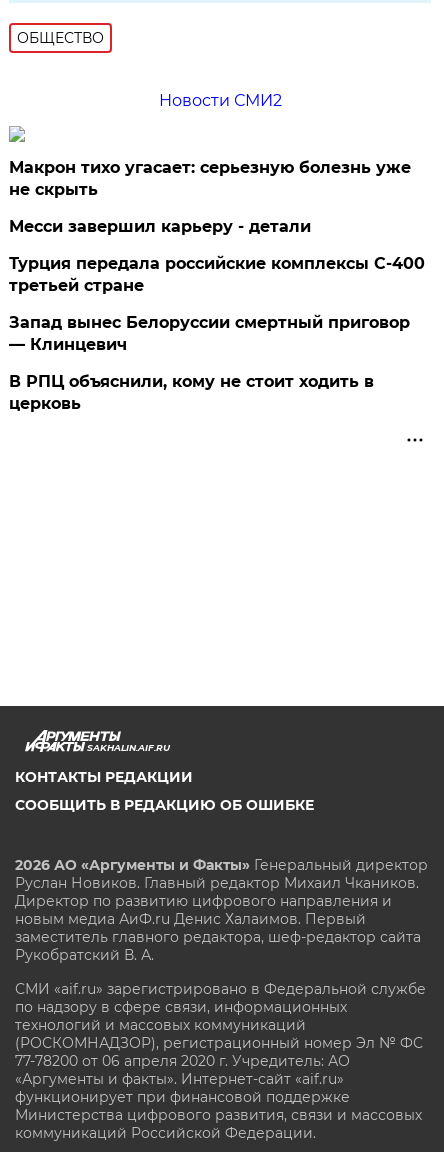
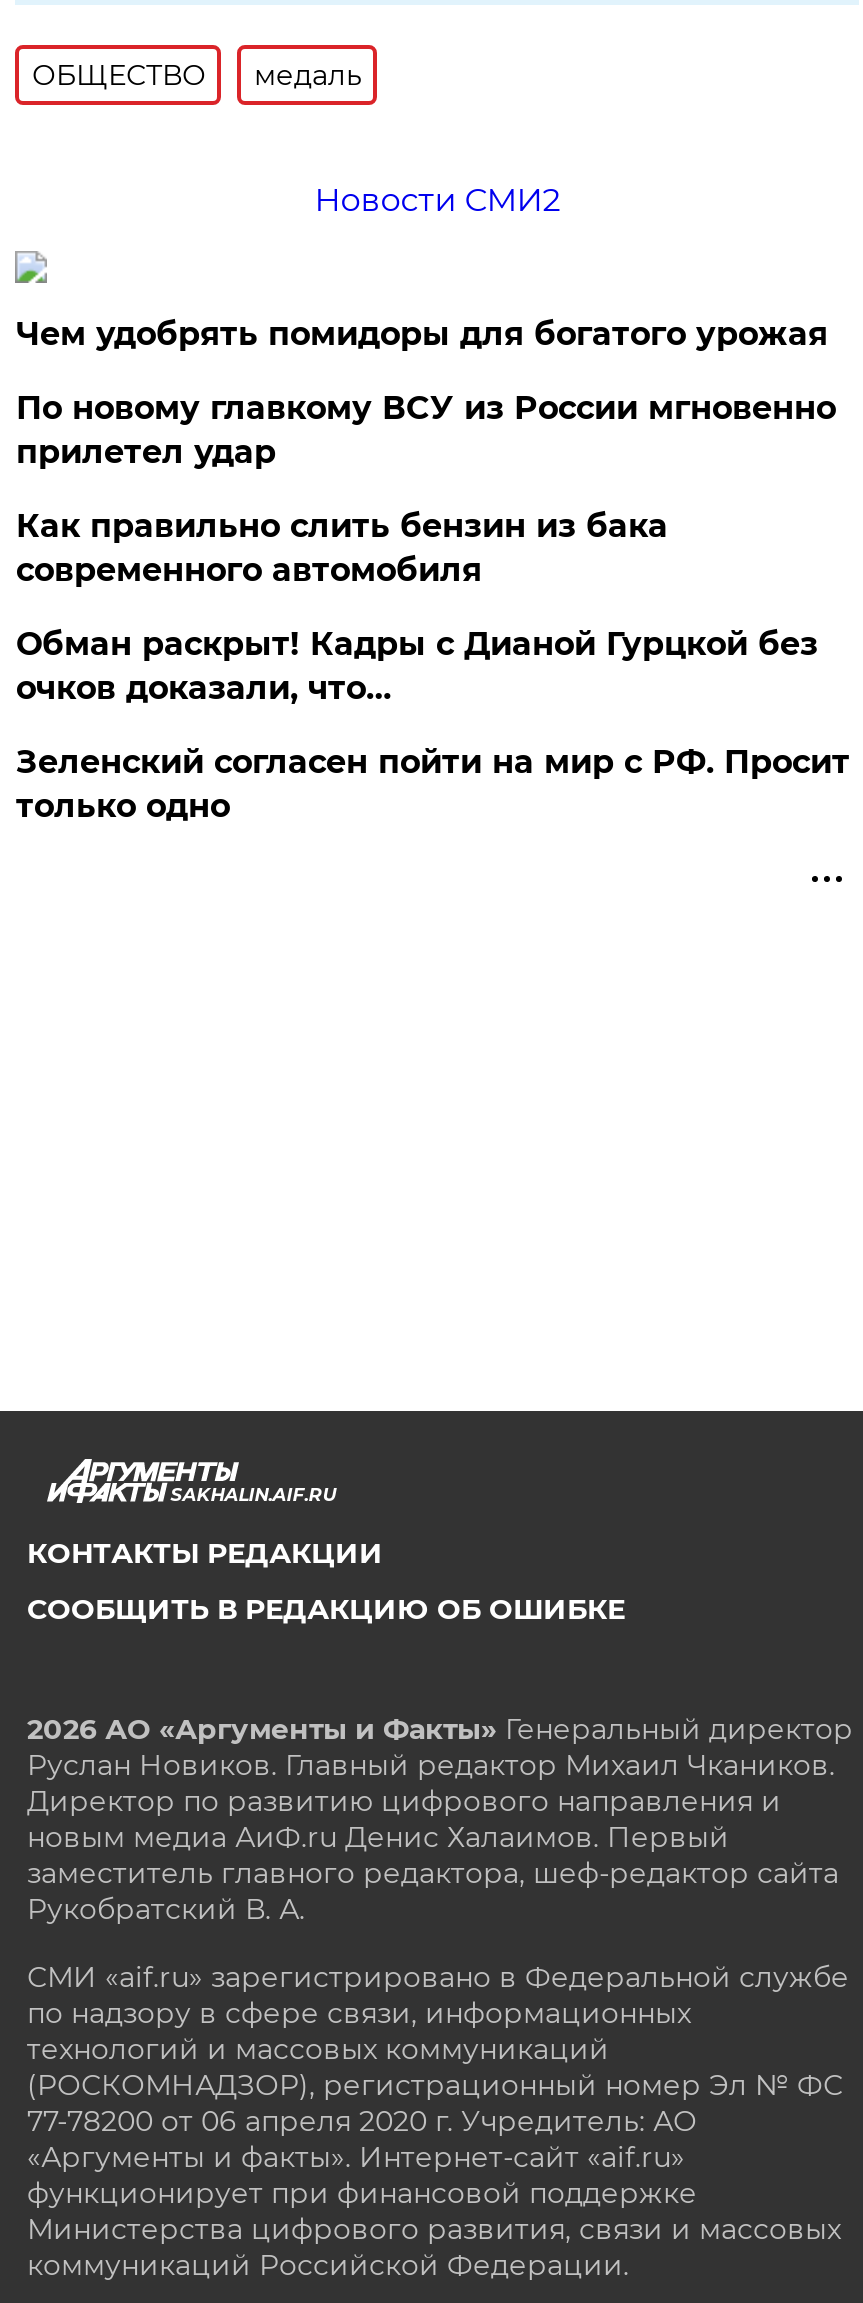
+ медаль

- Макрон тихо угасает: серьезную болезнь уже
- не скрыть
+ Чем удобрять помидоры для богатого урожая

- Месси завершил карьеру - детали
+ По новому главкому ВСУ из России мгновенно
+ прилетел удар

- Турция передала российские комплексы С-400
- третьей стране
+ Как правильно слить бензин из бака
+ современного автомобиля

- Запад вынес Белоруссии смертный приговор
- — Клинцевич
+ Обман раскрыт! Кадры с Дианой Гурцкой без
+ очков доказали, что…

- В РПЦ объяснили, кому не стоит ходить в
- церковь
+ Зеленский согласен пойти на мир с РФ. Просит
+ только одно
